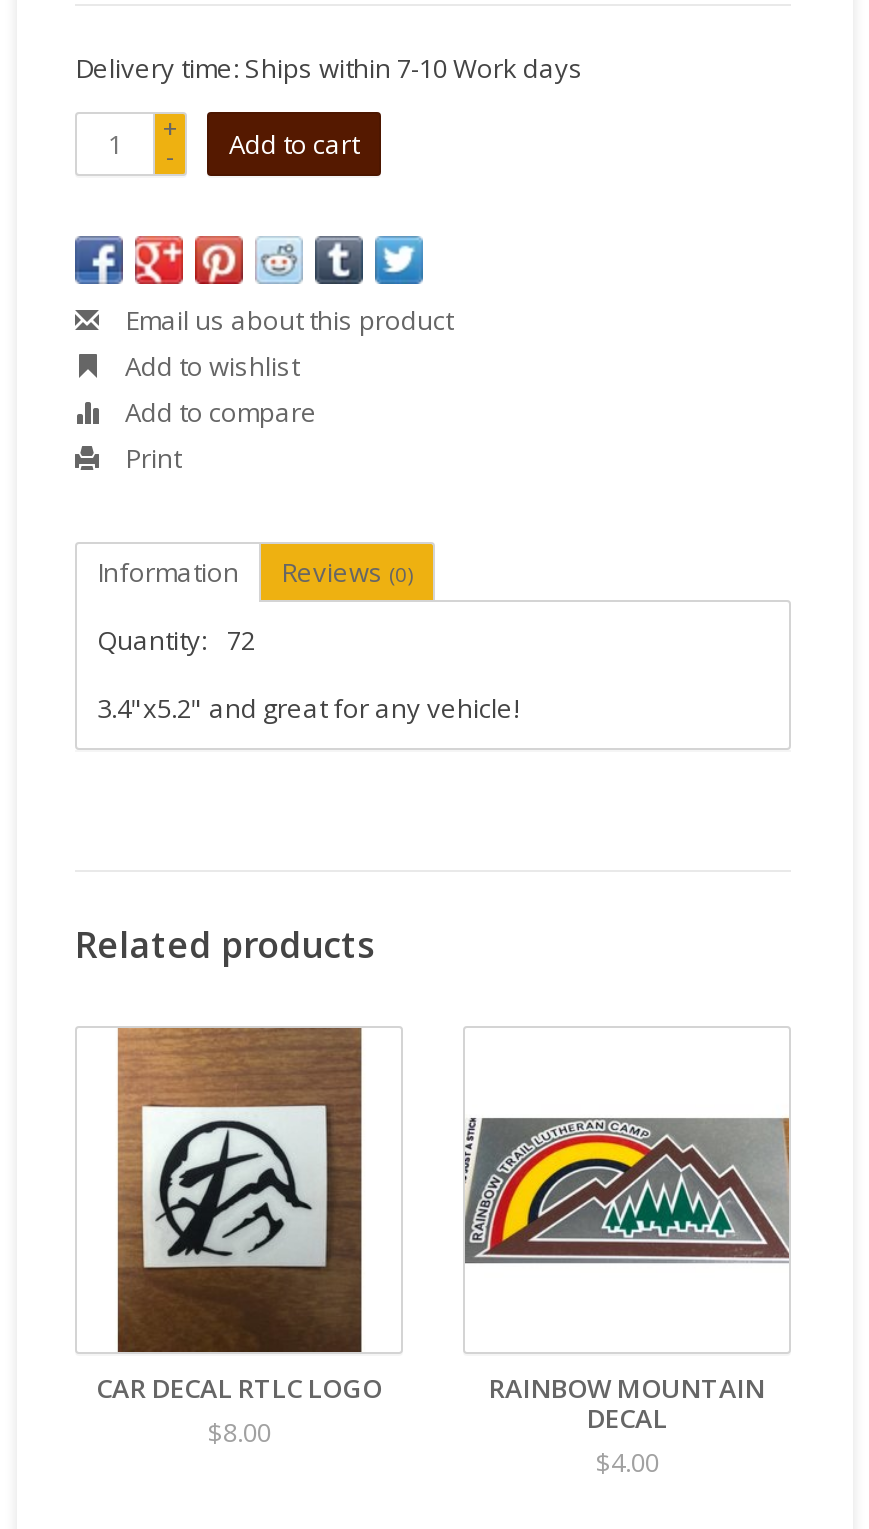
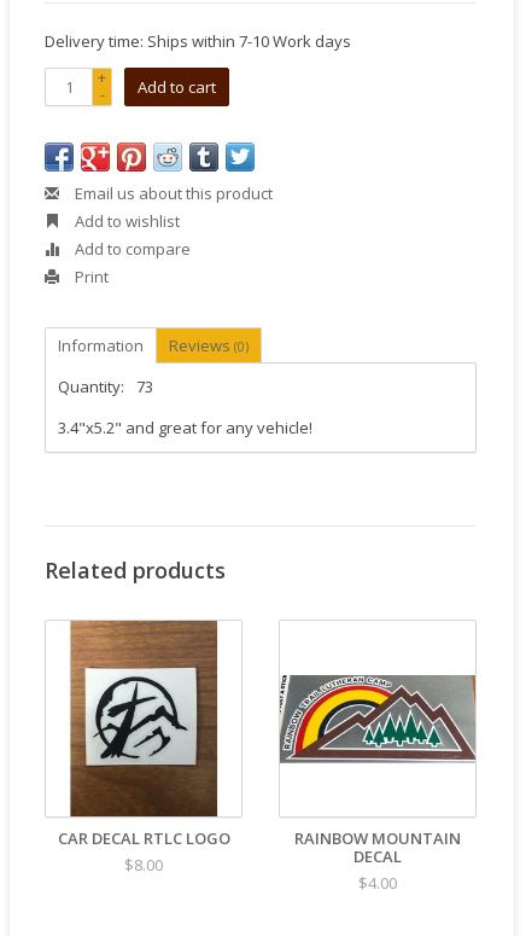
- Quantity: 72
+ Quantity: 73
